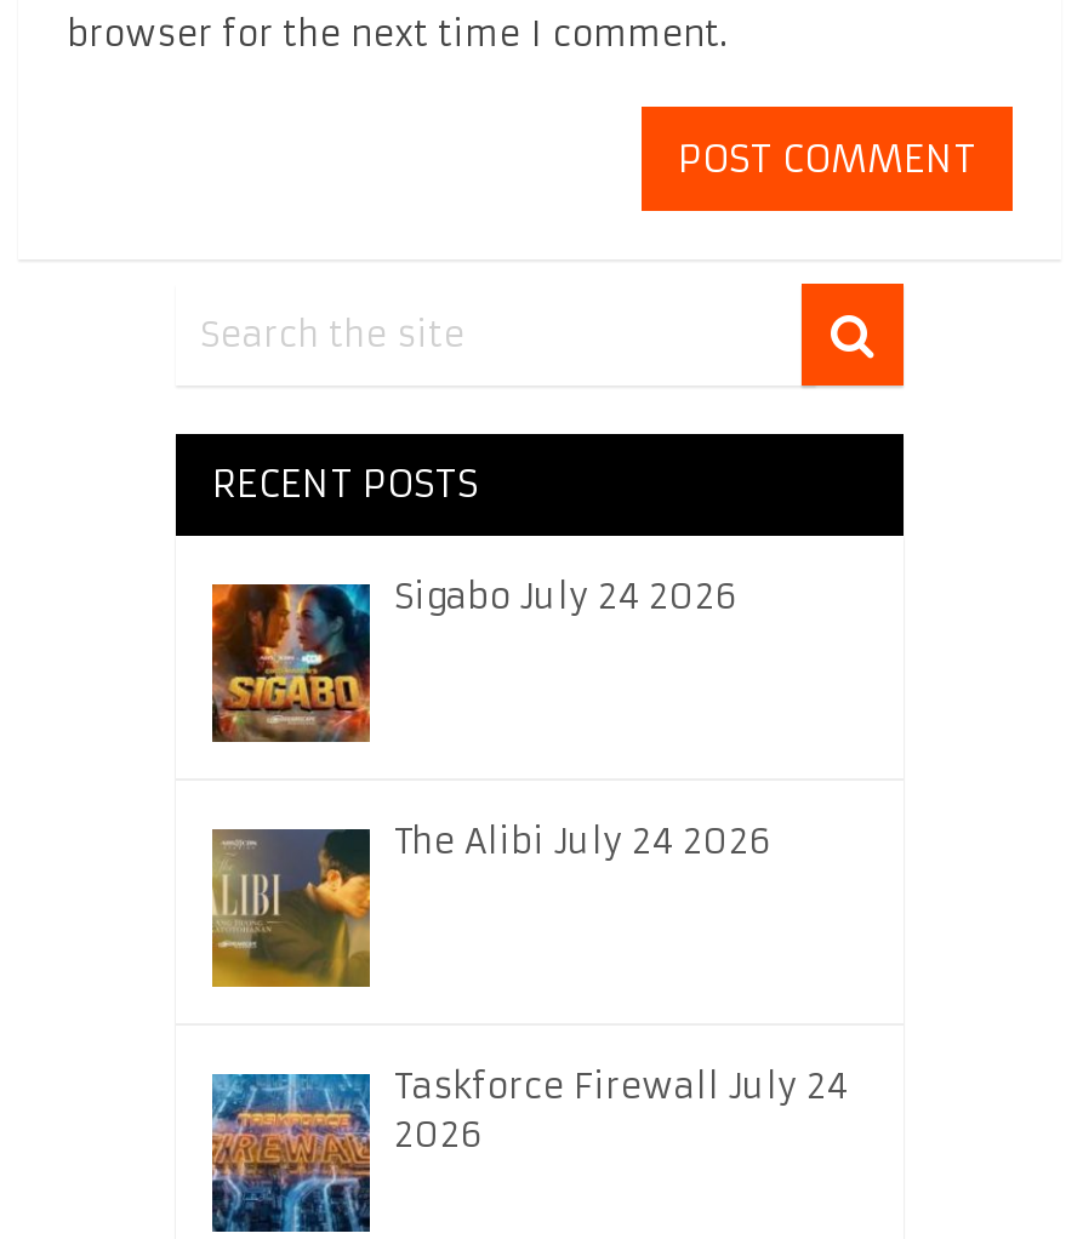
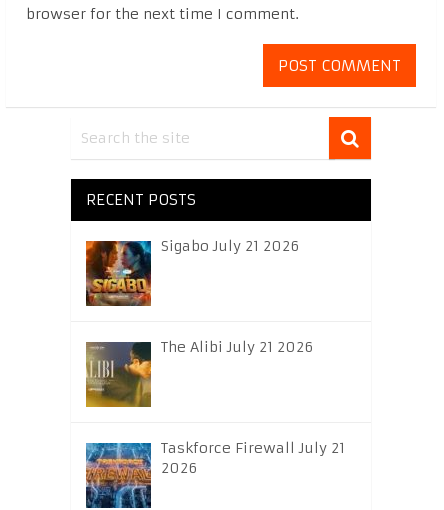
- Sigabo July 24 2026
+ Sigabo July 21 2026

- The Alibi July 24 2026
+ The Alibi July 21 2026

- Taskforce Firewall July 24
+ Taskforce Firewall July 21
